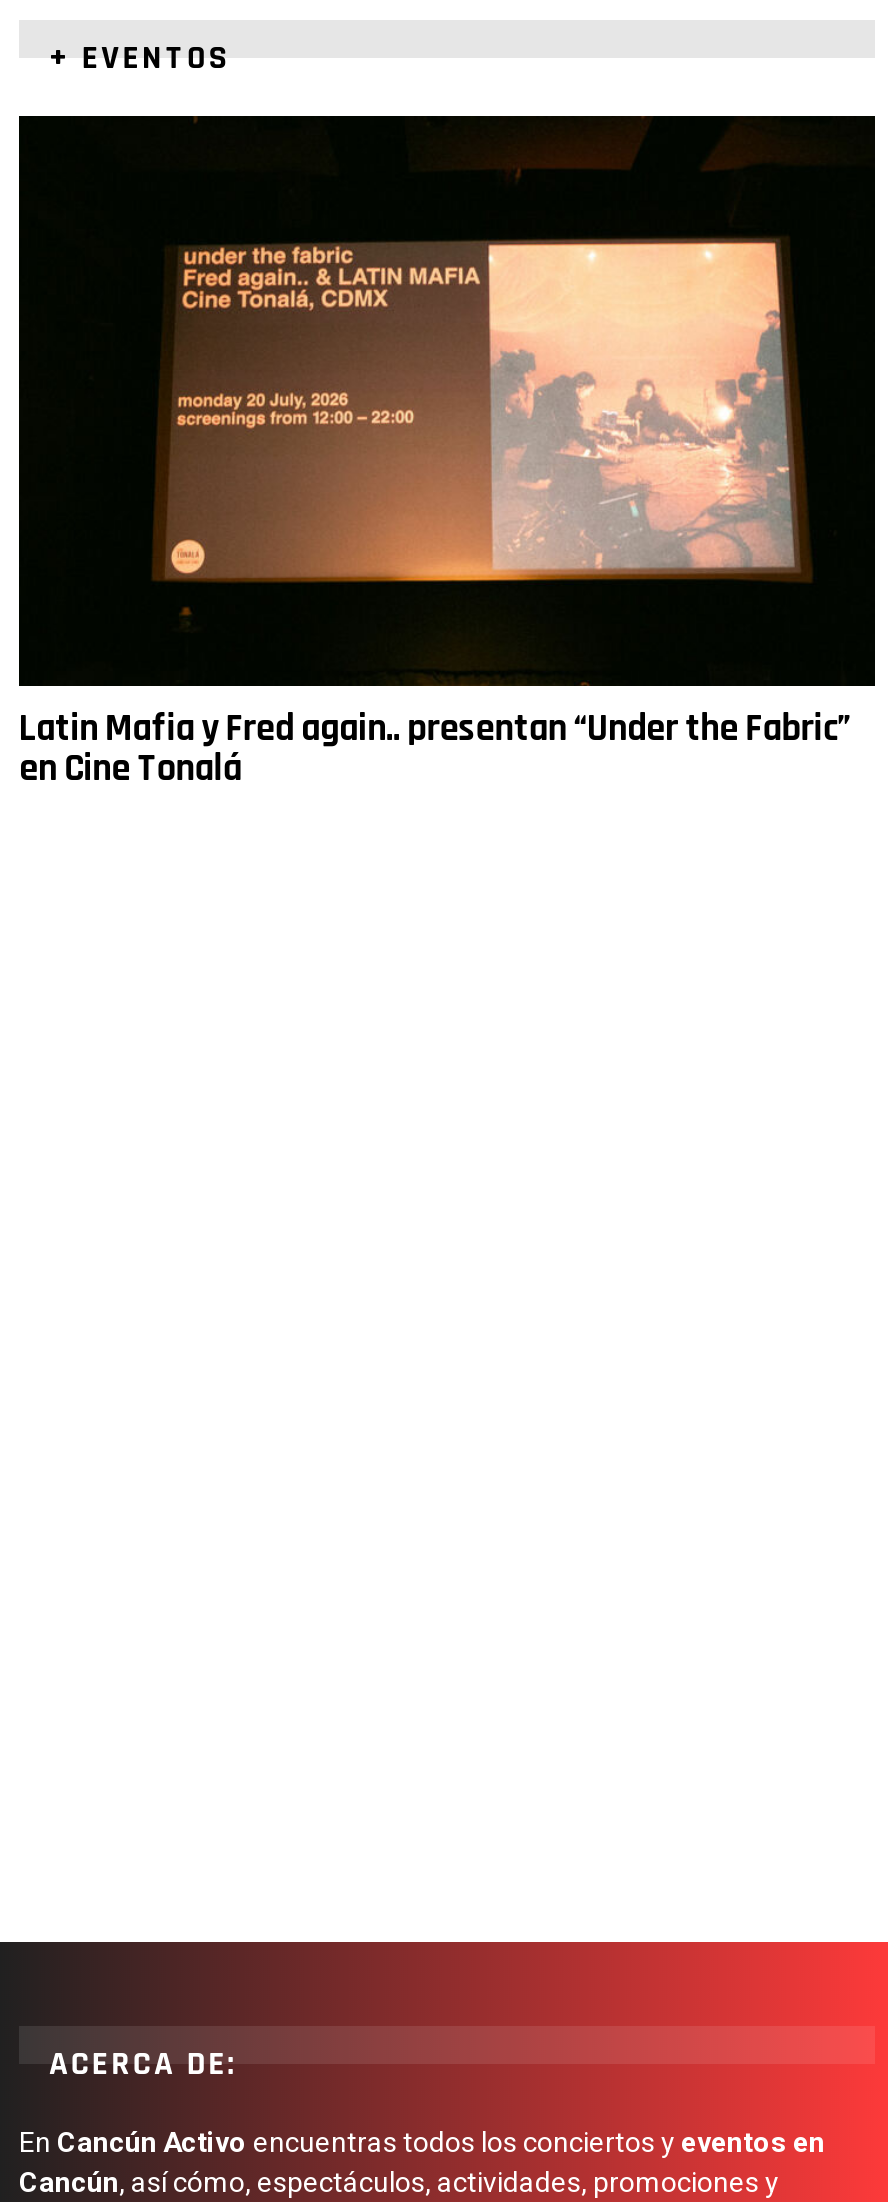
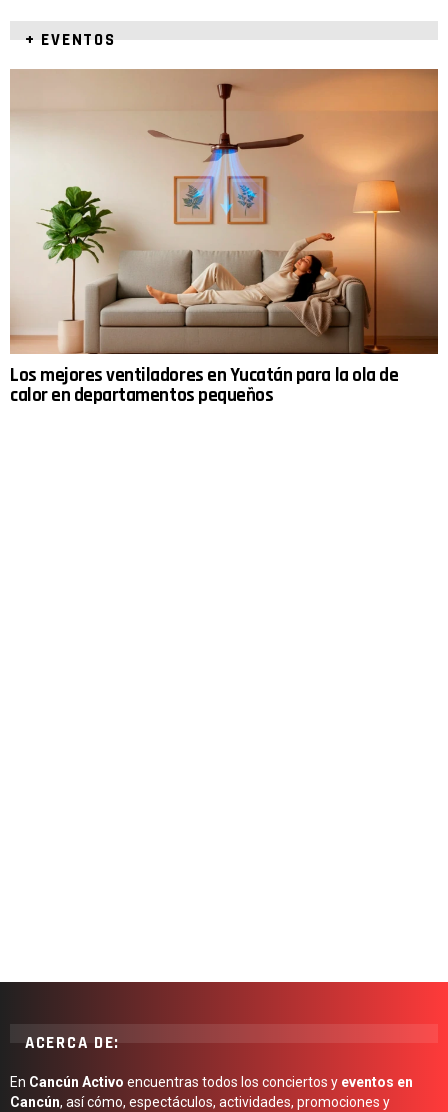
- [image]
- Latin Mafia y Fred again.. presentan “Under the Fabric”
- en Cine Tonalá
+ [image]
+ Los mejores ventiladores en Yucatán para la ola de
+ calor en departamentos pequeños
